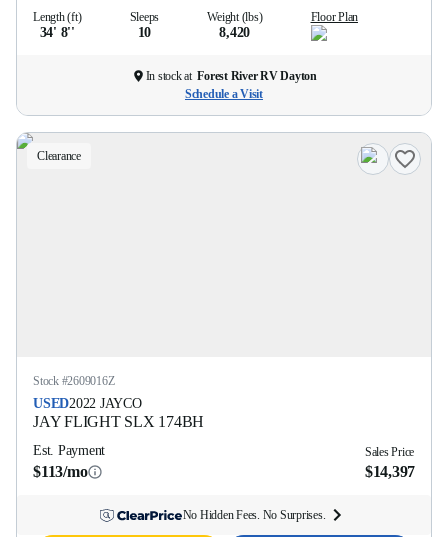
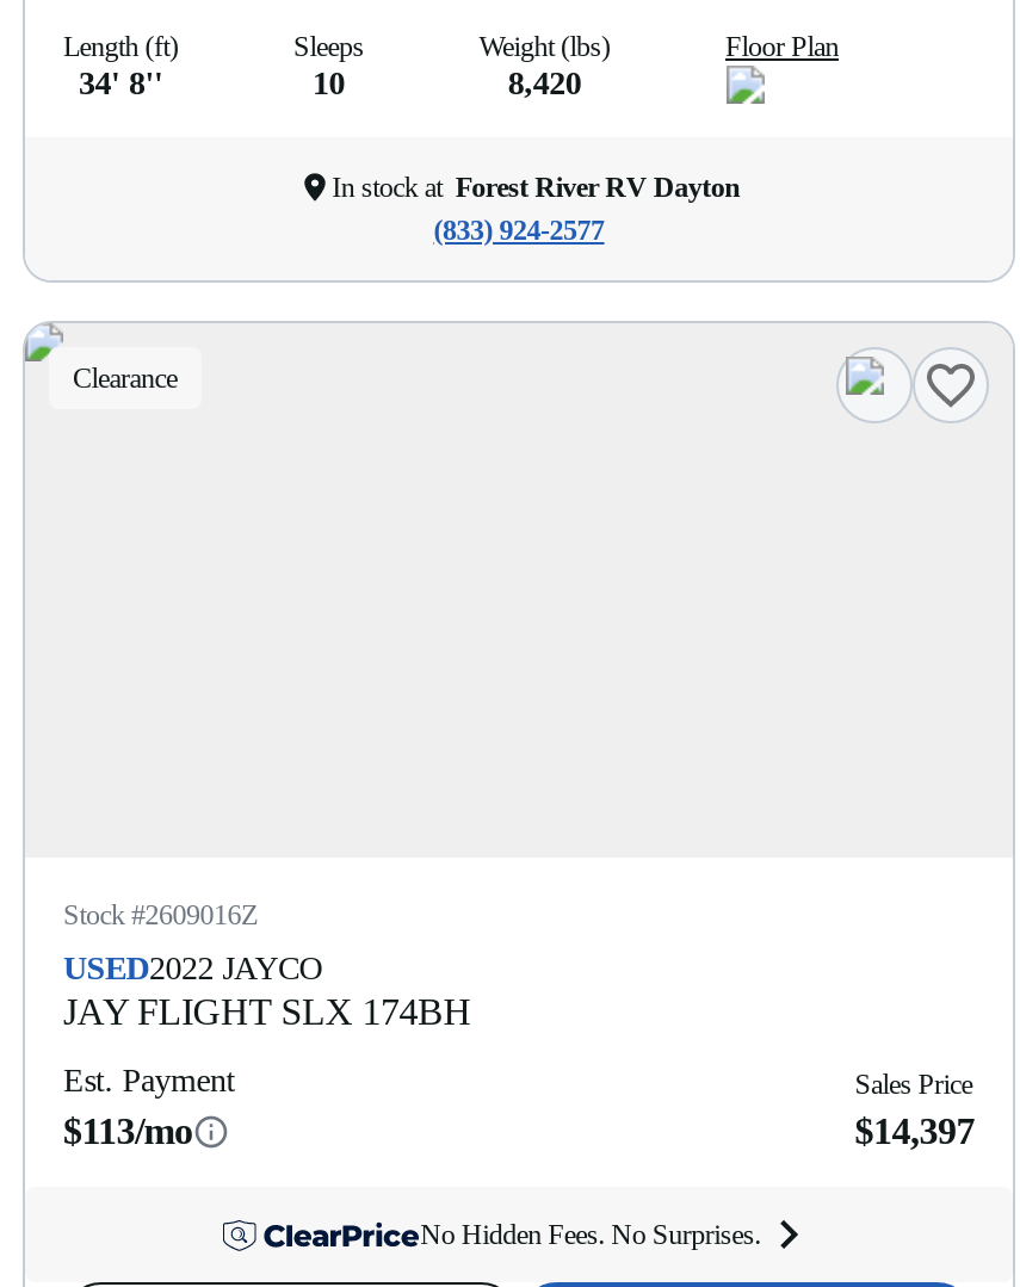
- Schedule a Visit
+ (833) 924-2577
